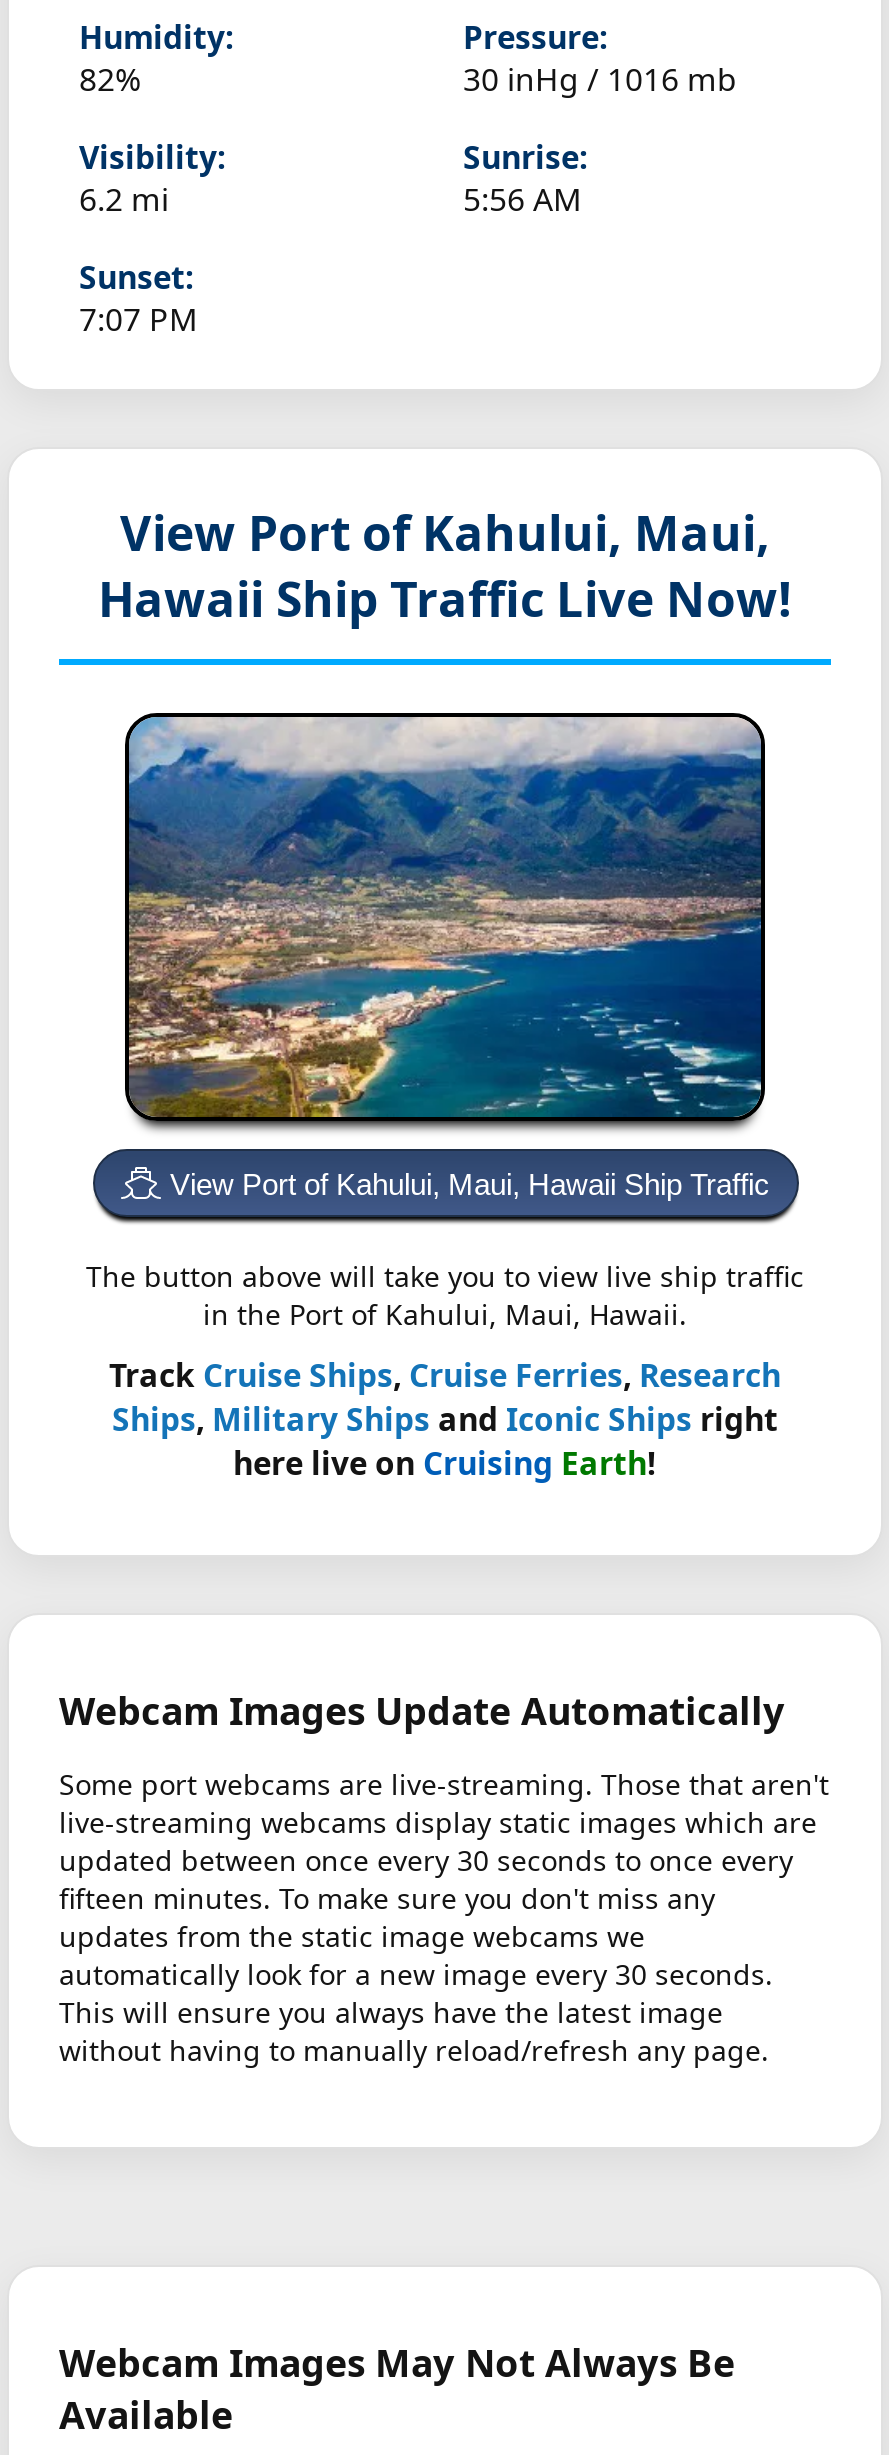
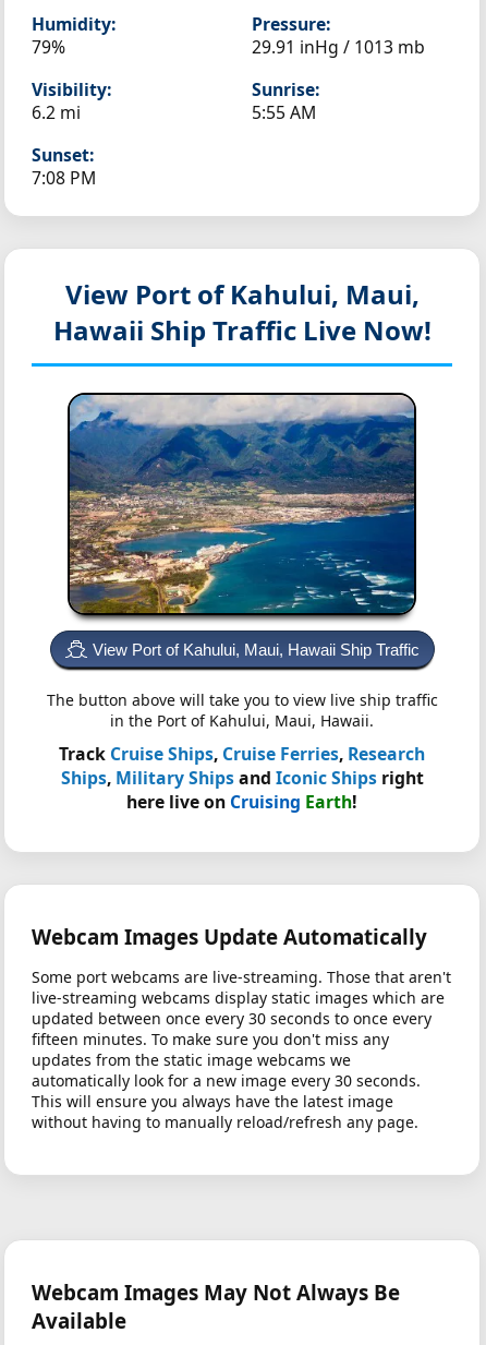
- 82%
+ 79%

- 30 inHg / 1016 mb
+ 29.91 inHg / 1013 mb

- 5:56 AM
+ 5:55 AM

- 7:07 PM
+ 7:08 PM
